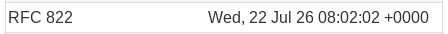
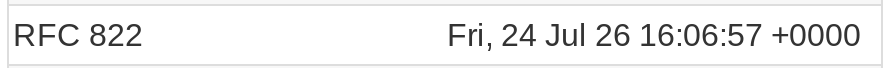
- Wed, 22 Jul 26 08:02:02 +0000
+ Fri, 24 Jul 26 16:06:57 +0000
